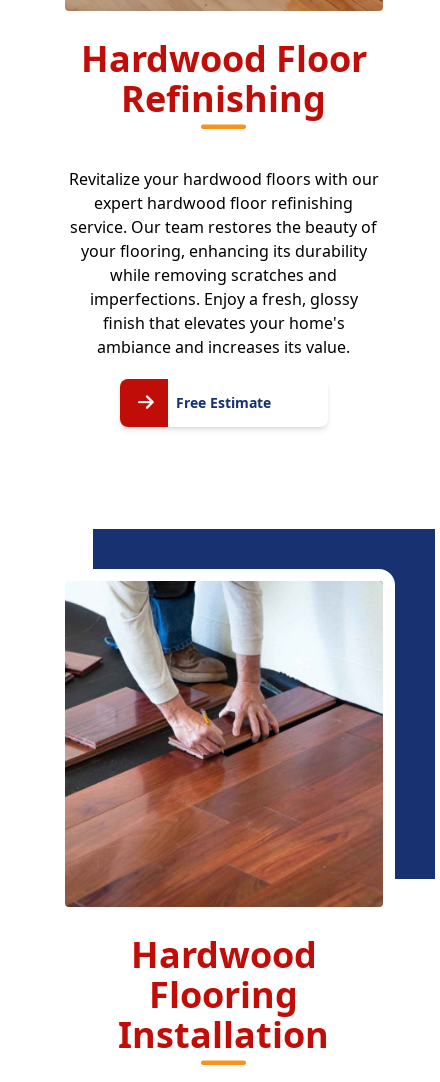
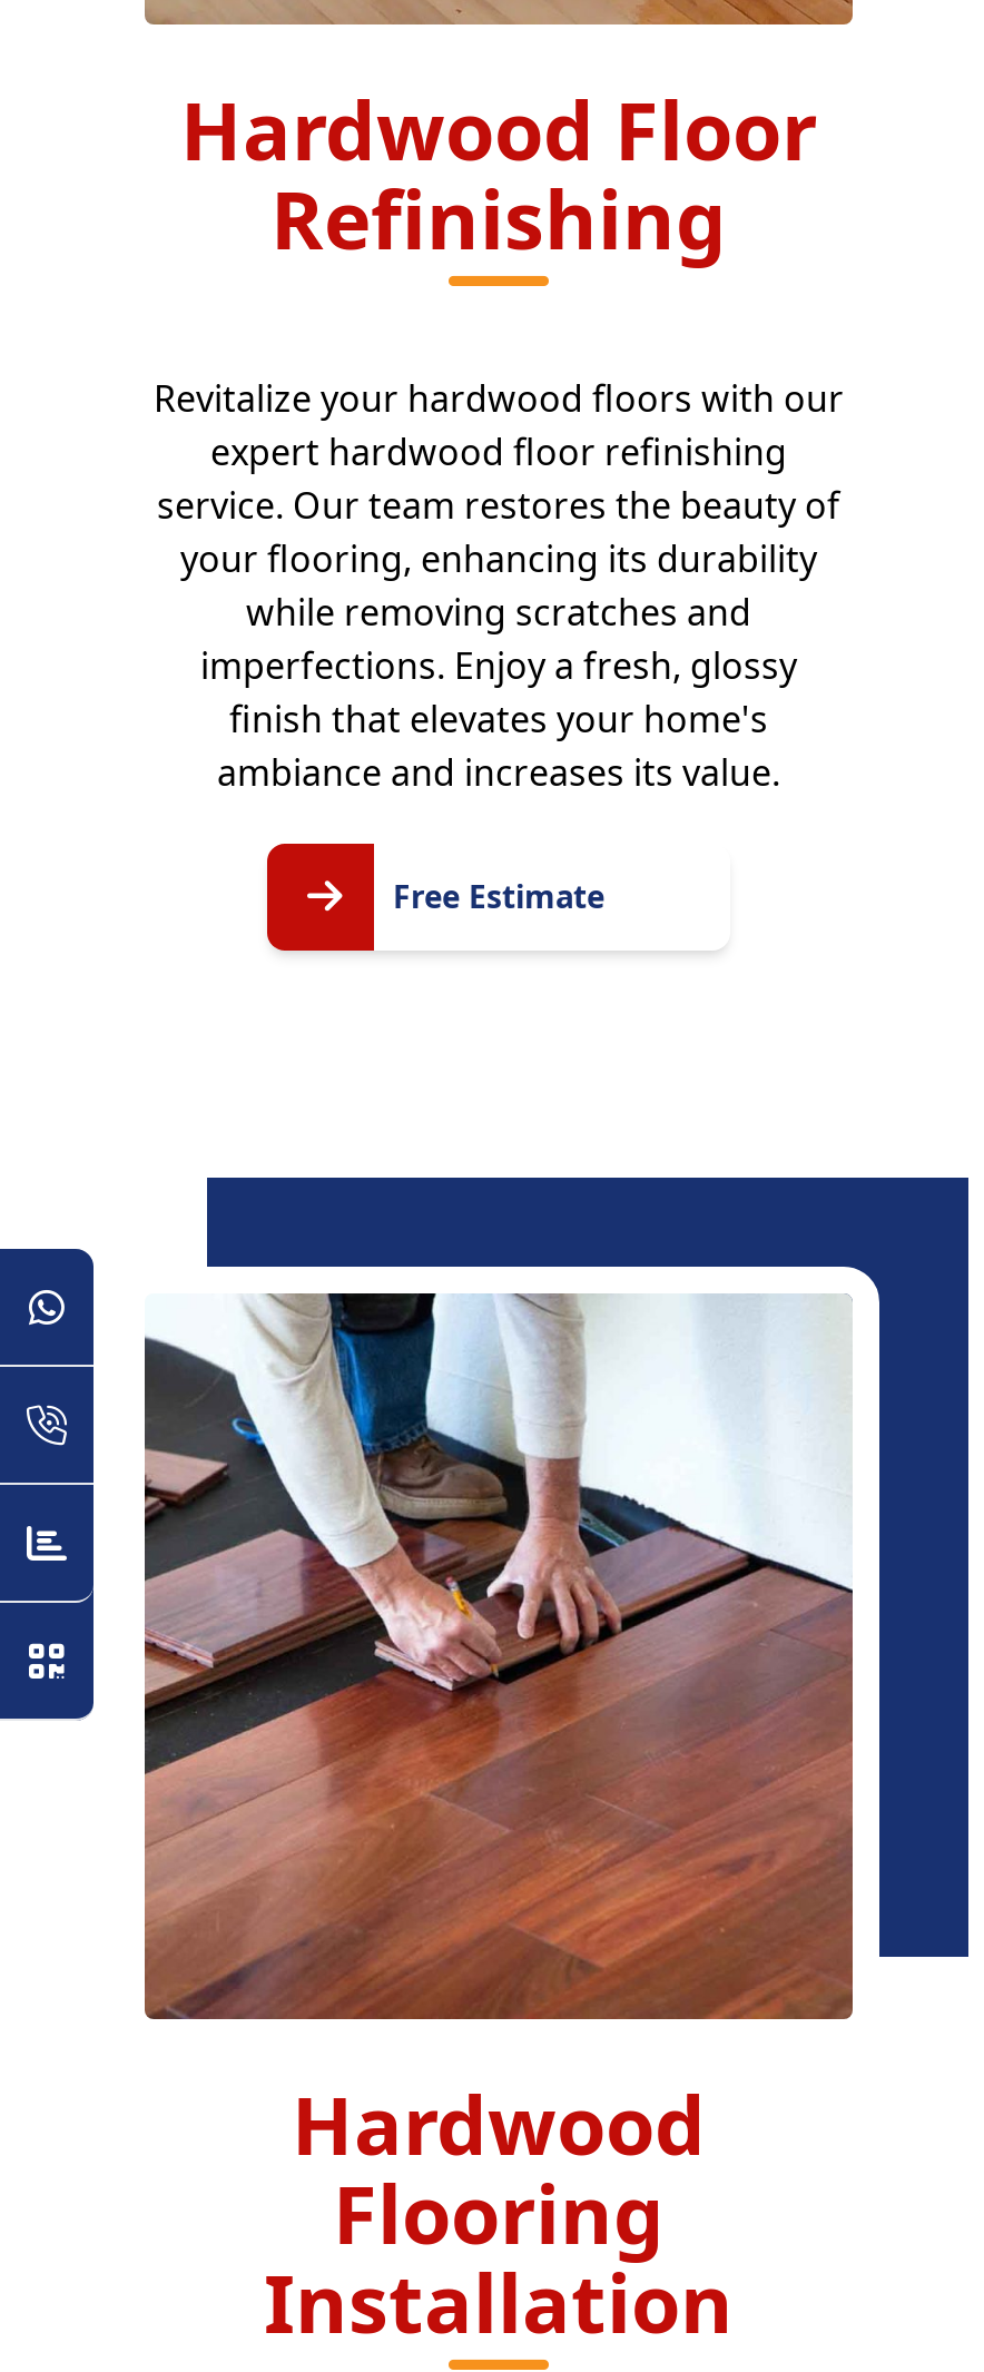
+ [image]
